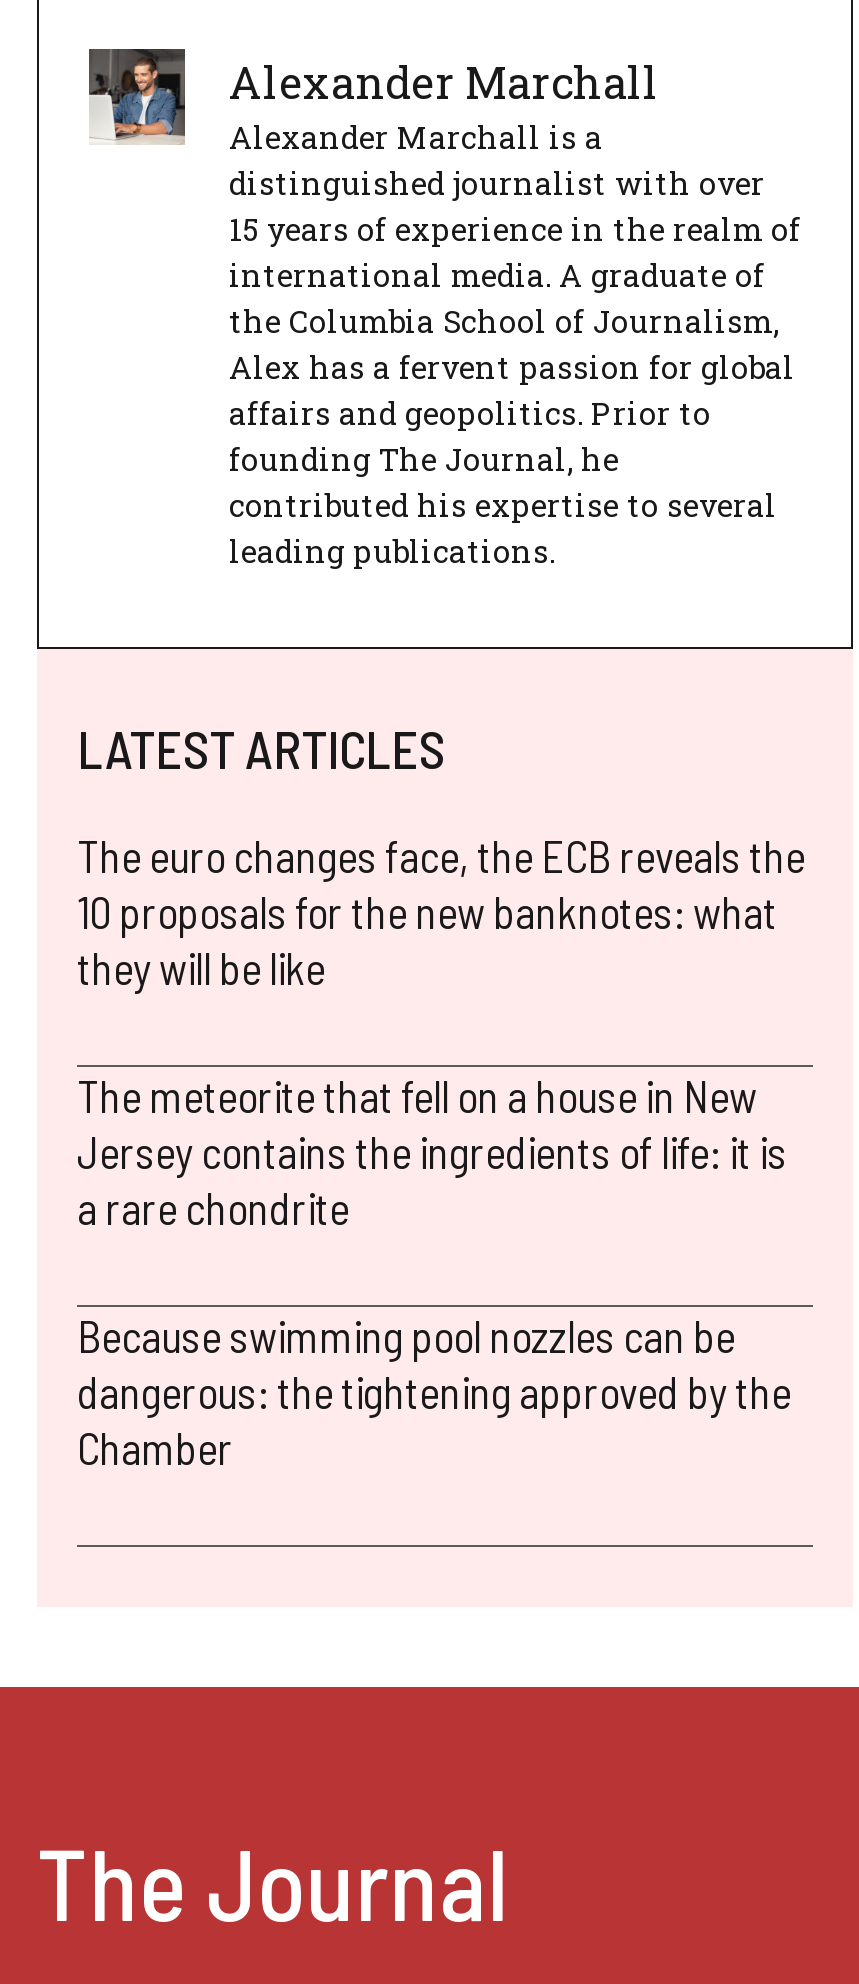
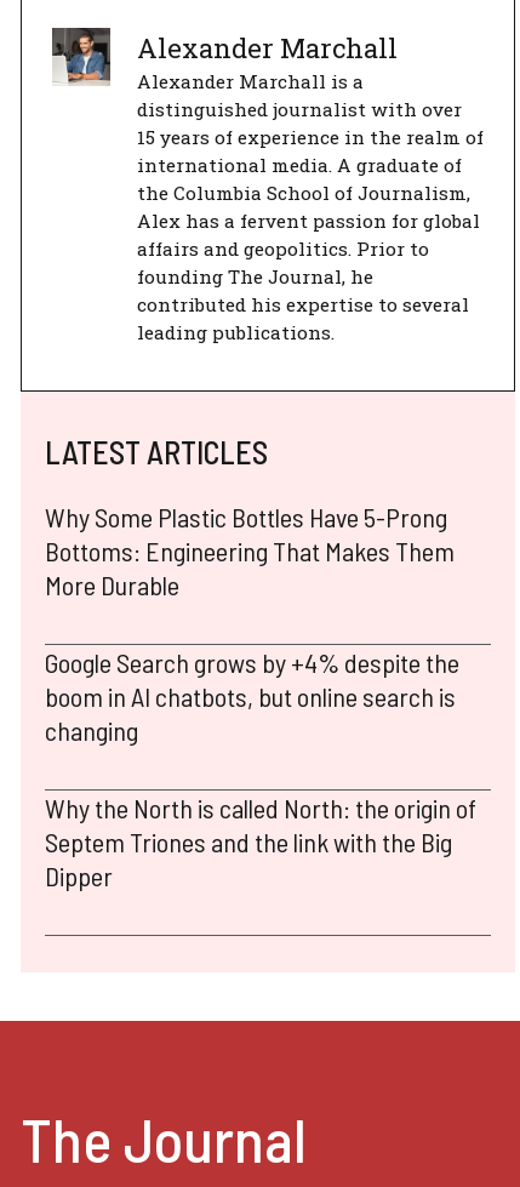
- The euro changes face, the ECB reveals the
- 10 proposals for the new banknotes: what
- they will be like
+ Why Some Plastic Bottles Have 5-Prong
+ Bottoms: Engineering That Makes Them
+ More Durable

- The meteorite that fell on a house in New
- Jersey contains the ingredients of life: it is
- a rare chondrite
+ Google Search grows by +4% despite the
+ boom in AI chatbots, but online search is
+ changing

- Because swimming pool nozzles can be
- dangerous: the tightening approved by the
- Chamber
+ Why the North is called North: the origin of
+ Septem Triones and the link with the Big
+ Dipper
